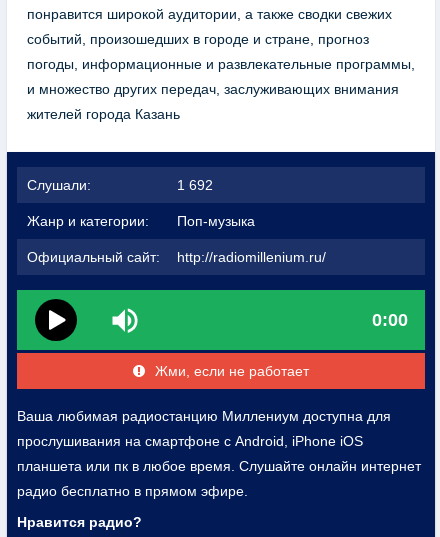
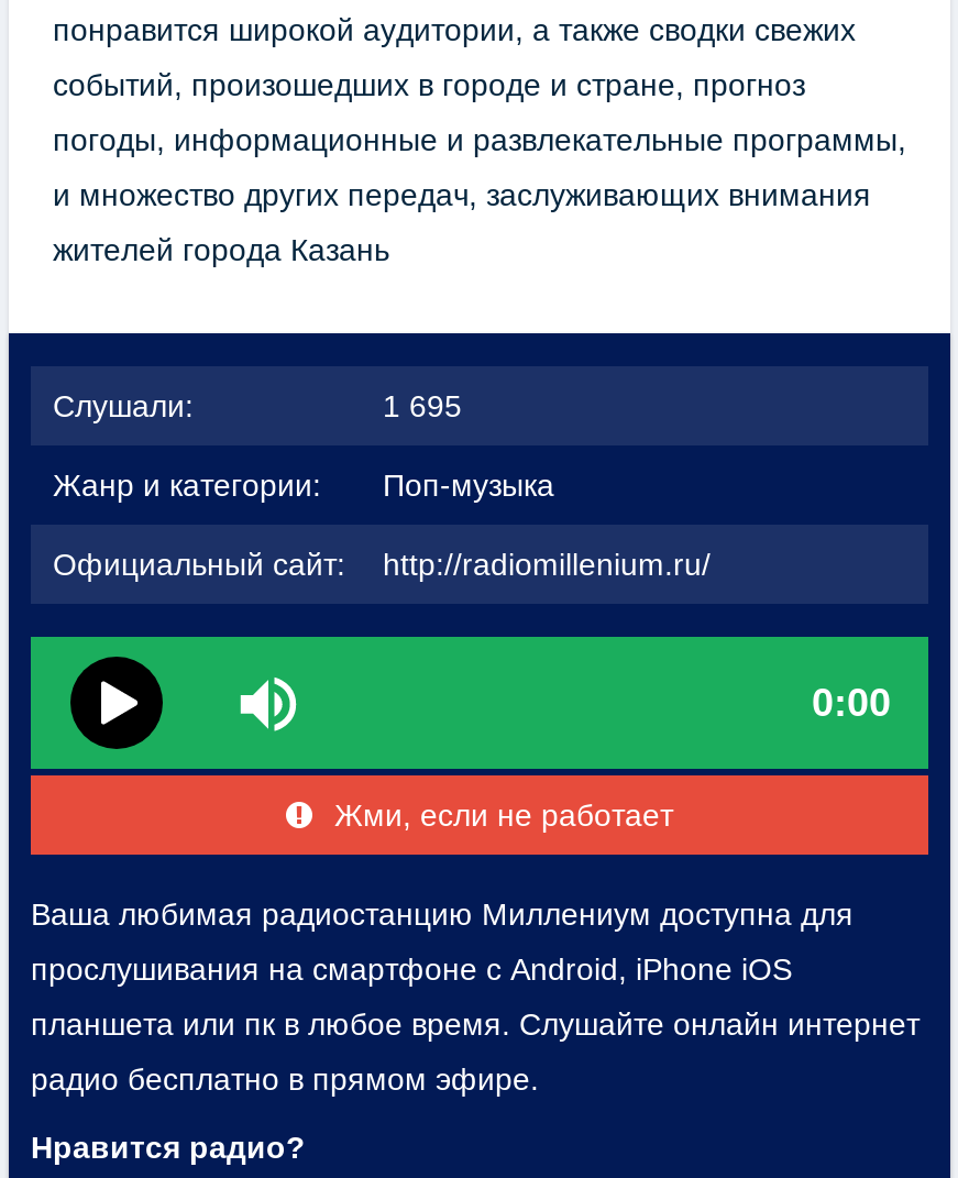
- 1 692
+ 1 695
